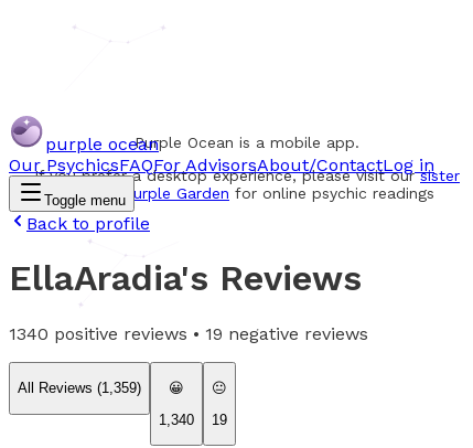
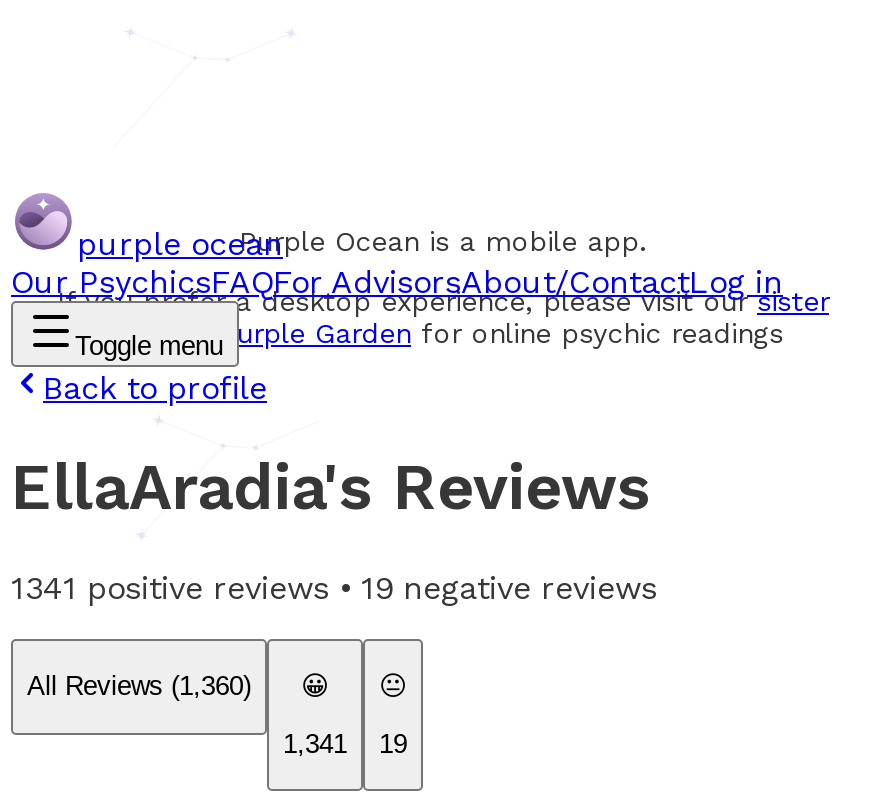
- 1340 positive reviews • 19 negative reviews
+ 1341 positive reviews • 19 negative reviews

- All Reviews (1,359)
+ All Reviews (1,360)

- 1,340 19
+ 1,341 19
